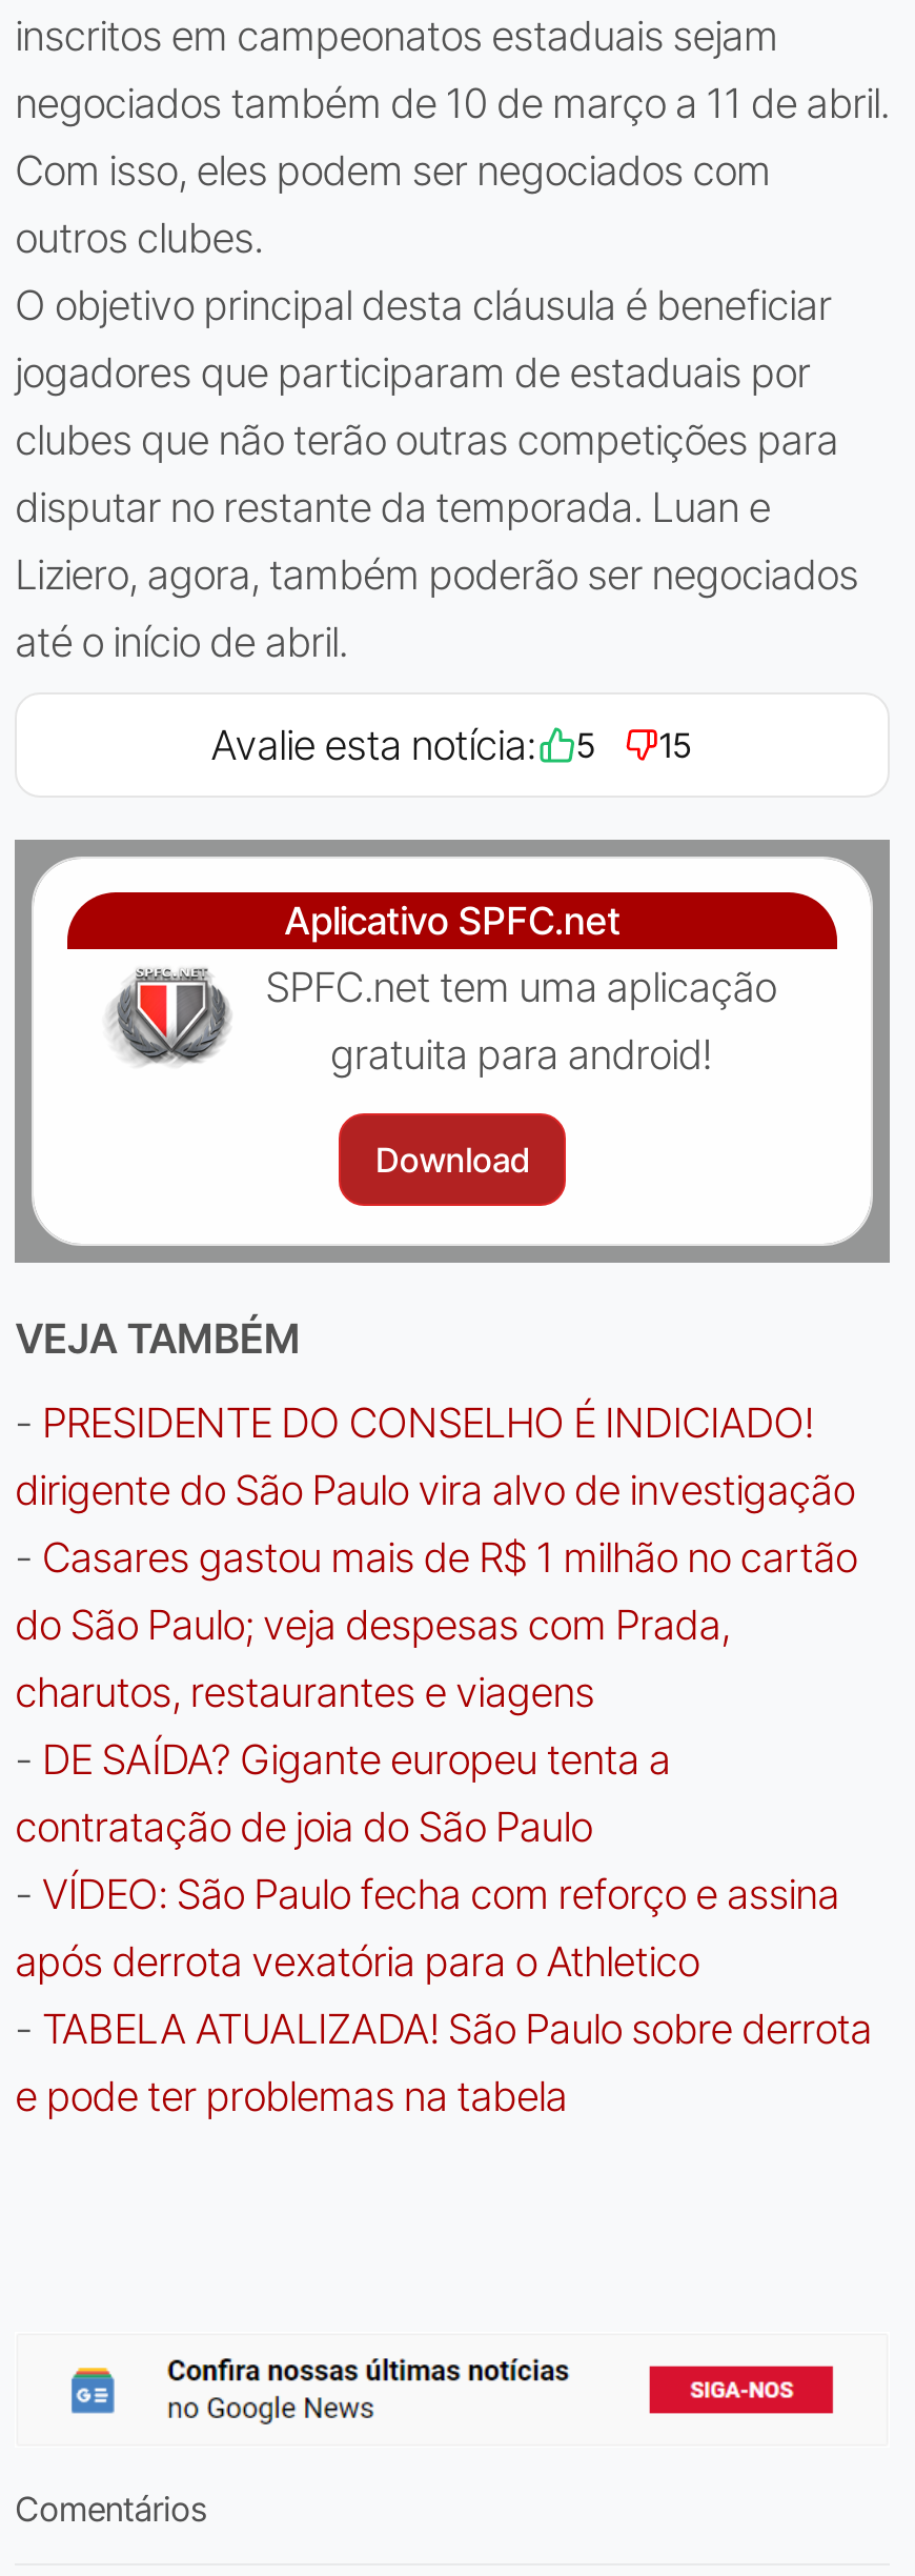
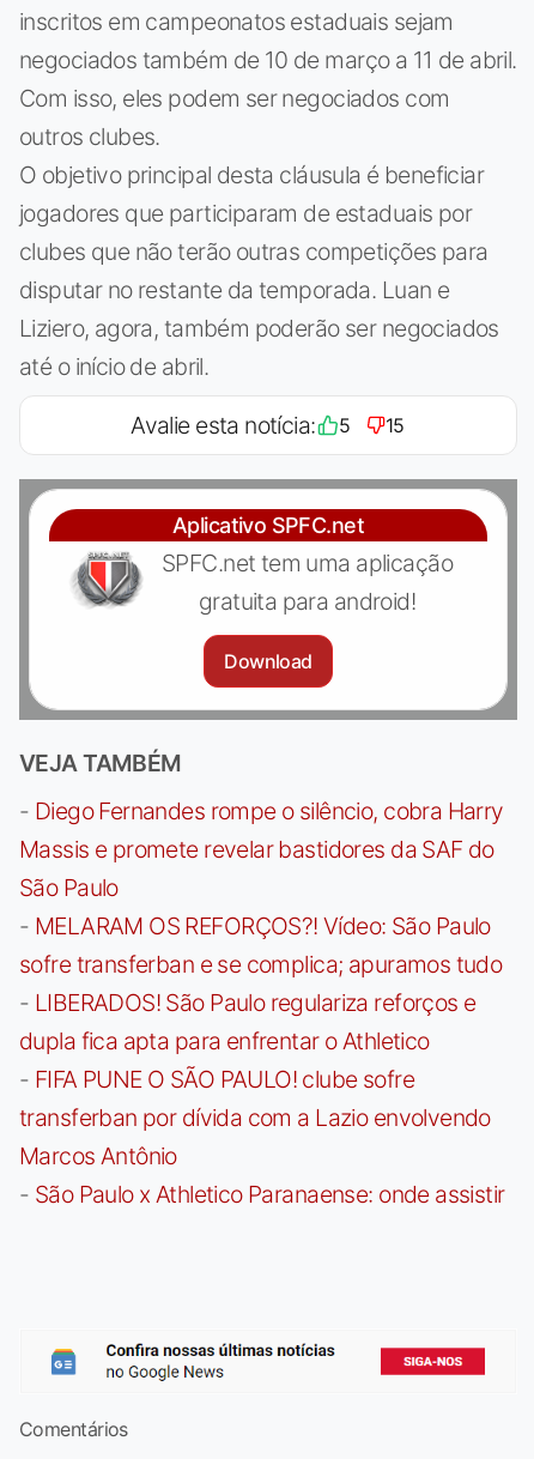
- - PRESIDENTE DO CONSELHO É INDICIADO!
- dirigente do São Paulo vira alvo de investigação
- - Casares gastou mais de R$ 1 milhão no cartão
- do São Paulo; veja despesas com Prada,
- charutos, restaurantes e viagens
- - DE SAÍDA? Gigante europeu tenta a
- contratação de joia do São Paulo
- - VÍDEO: São Paulo fecha com reforço e assina
- após derrota vexatória para o Athletico
- - TABELA ATUALIZADA! São Paulo sobre derrota
- e pode ter problemas na tabela
+ - Diego Fernandes rompe o silêncio, cobra Harry
+ Massis e promete revelar bastidores da SAF do
+ São Paulo
+ - MELARAM OS REFORÇOS?! Vídeo: São Paulo
+ sofre transferban e se complica; apuramos tudo
+ - LIBERADOS! São Paulo regulariza reforços e
+ dupla fica apta para enfrentar o Athletico
+ - FIFA PUNE O SÃO PAULO! clube sofre
+ transferban por dívida com a Lazio envolvendo
+ Marcos Antônio
+ - São Paulo x Athletico Paranaense: onde assistir
